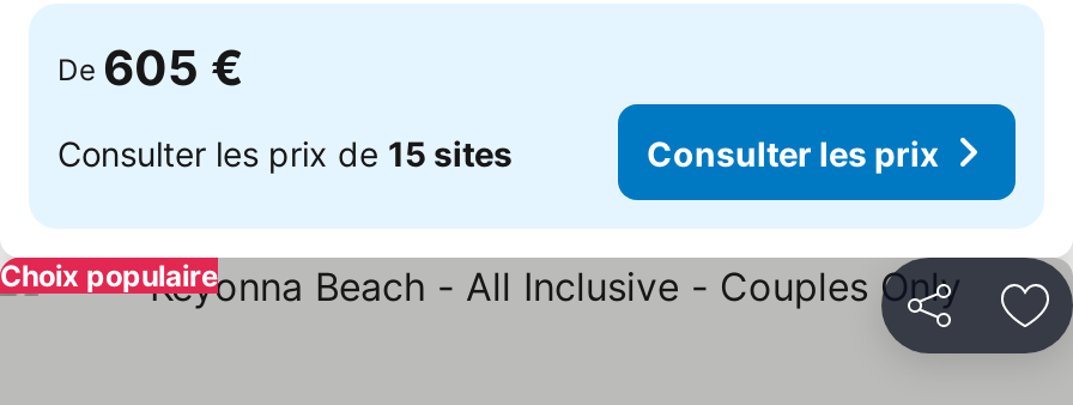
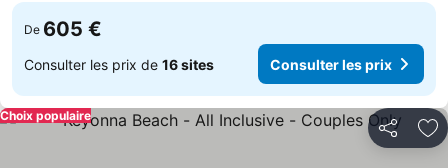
- Consulter les prix de 15 sites
+ Consulter les prix de 16 sites
